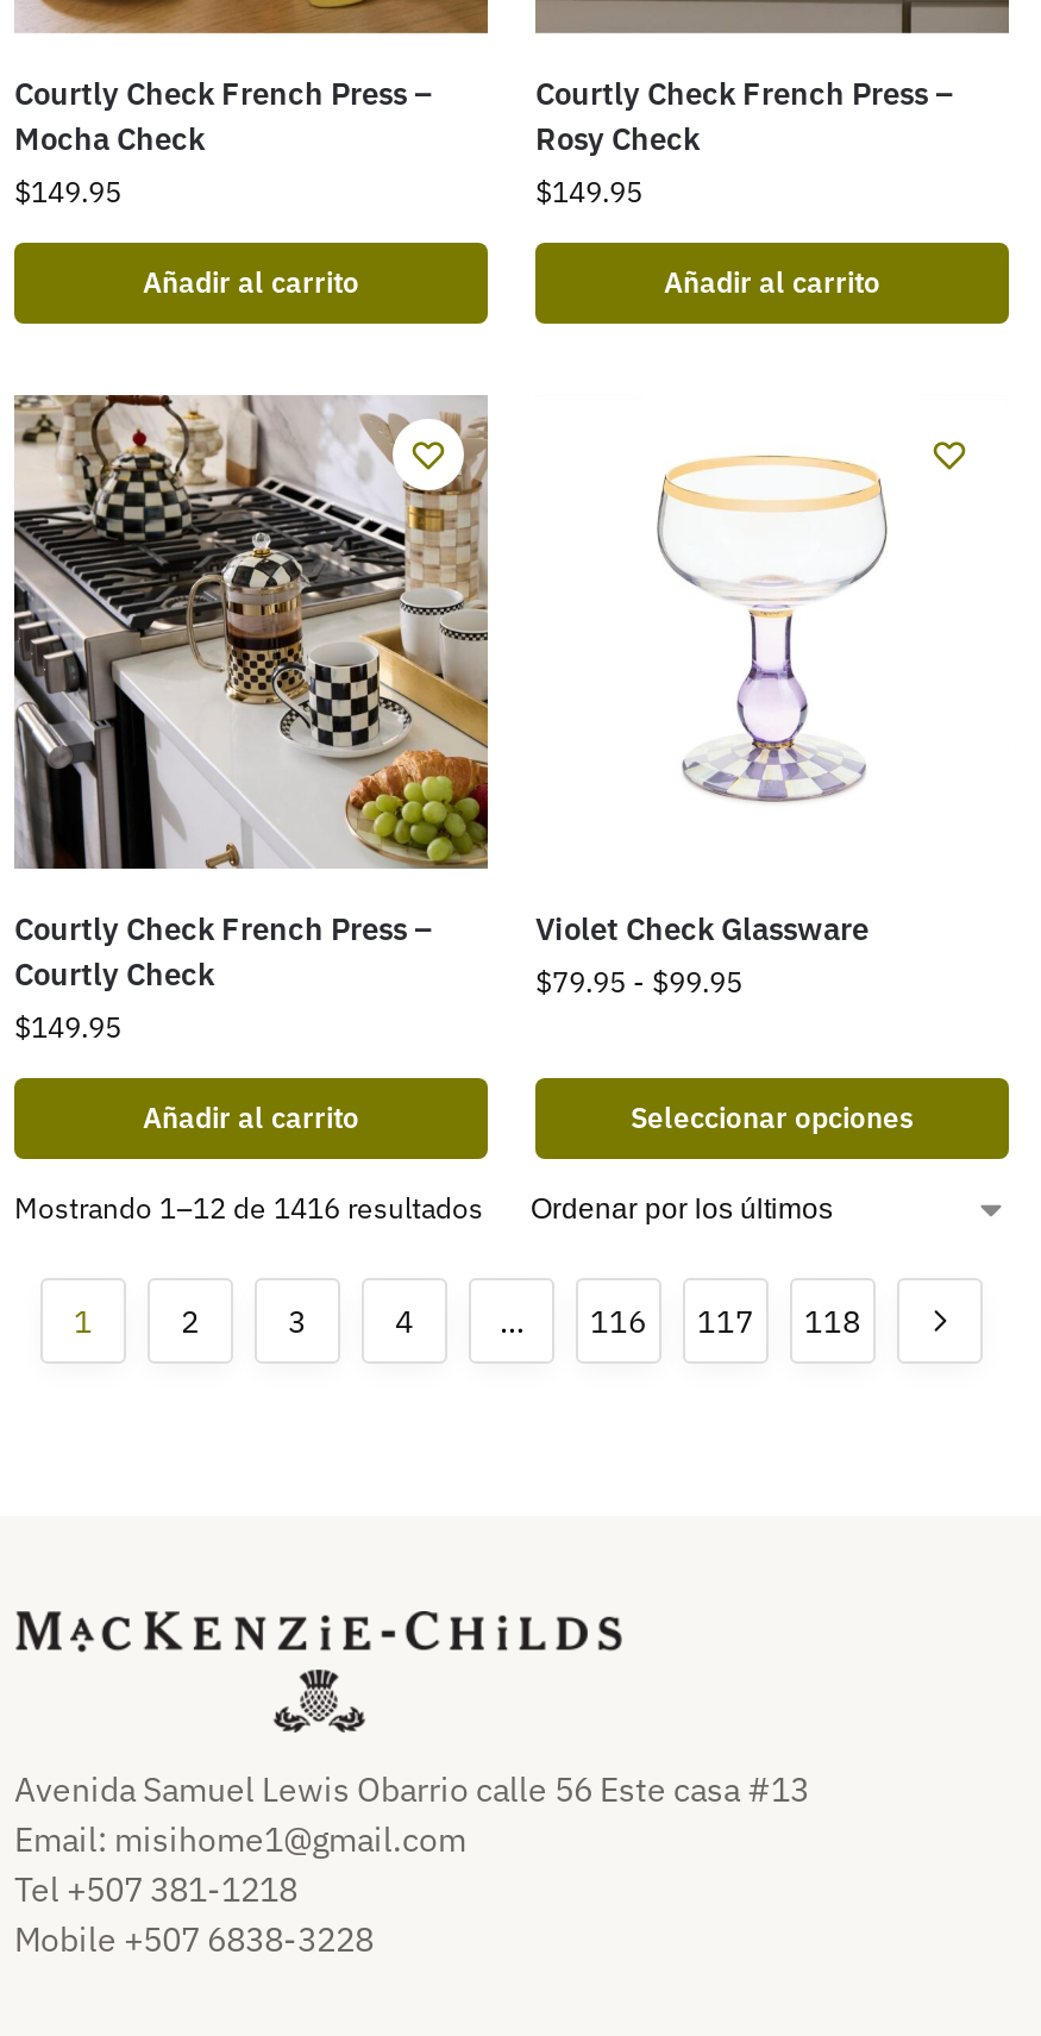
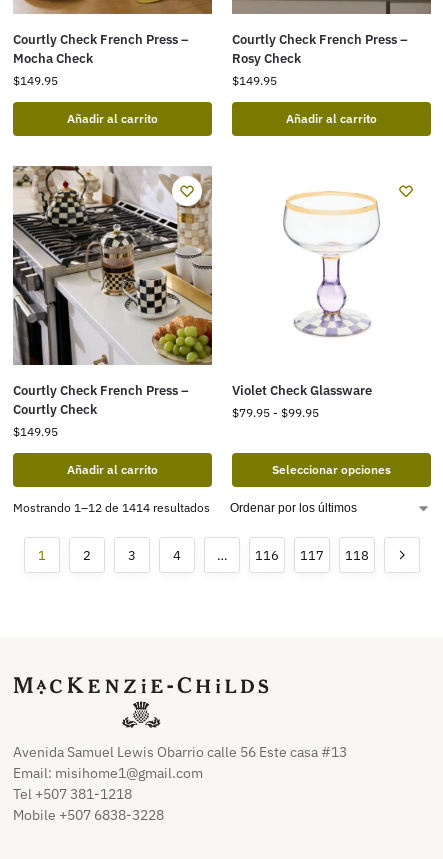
- Mostrando 1–12 de 1416 resultados
+ Mostrando 1–12 de 1414 resultados
